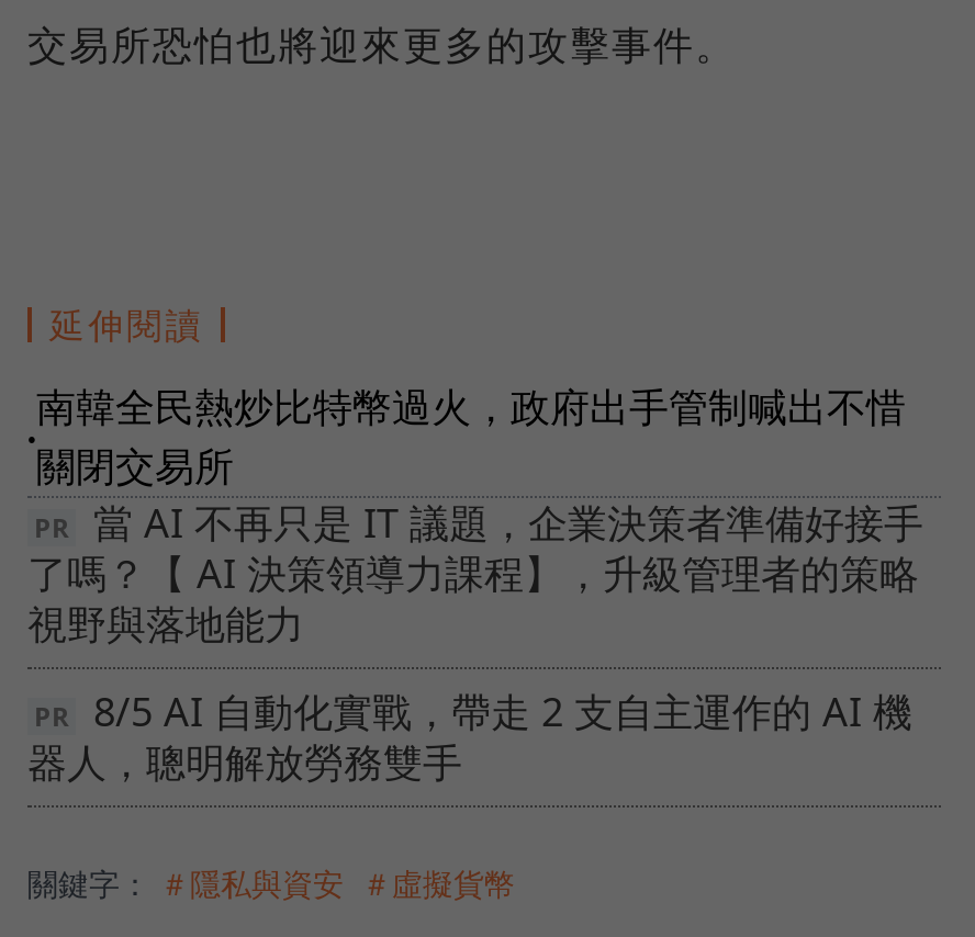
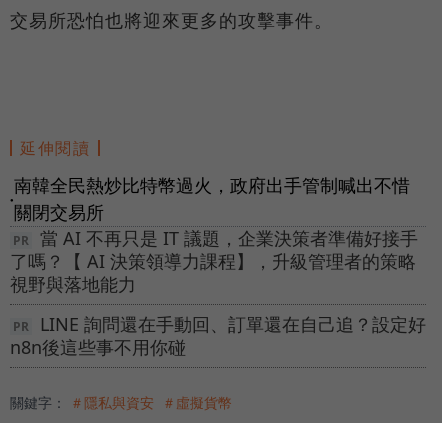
- 8/5 AI 自動化實戰，帶走 2 支自主運作的 AI 機
- 器人，聰明解放勞務雙手
+ LINE 詢問還在手動回、訂單還在自己追？設定好
+ n8n後這些事不用你碰
